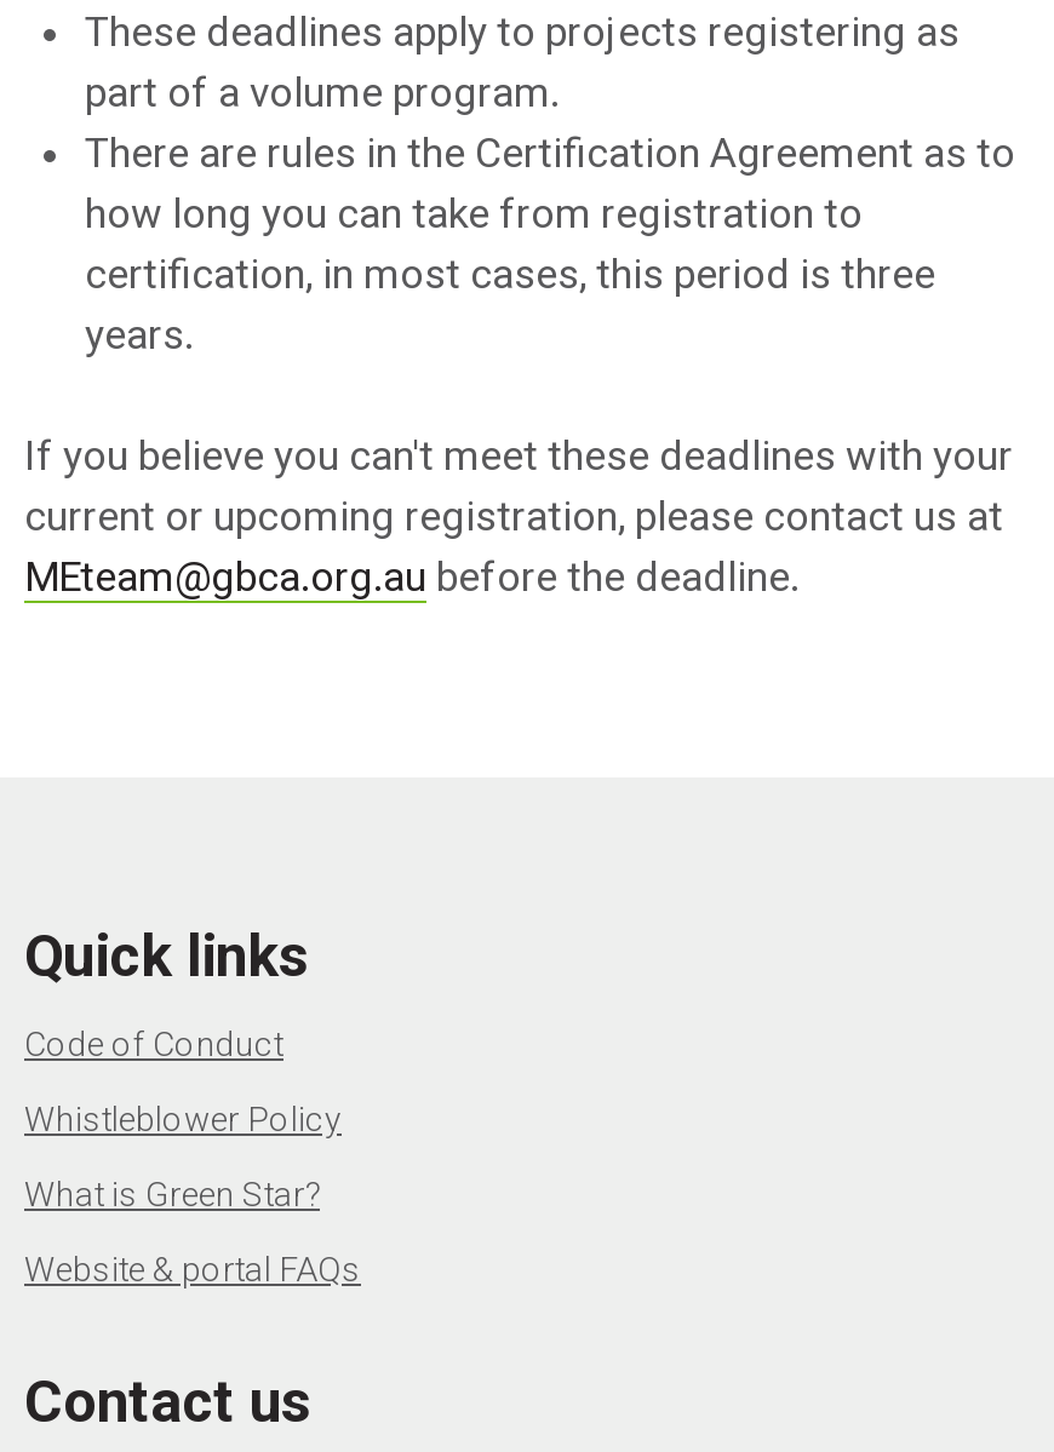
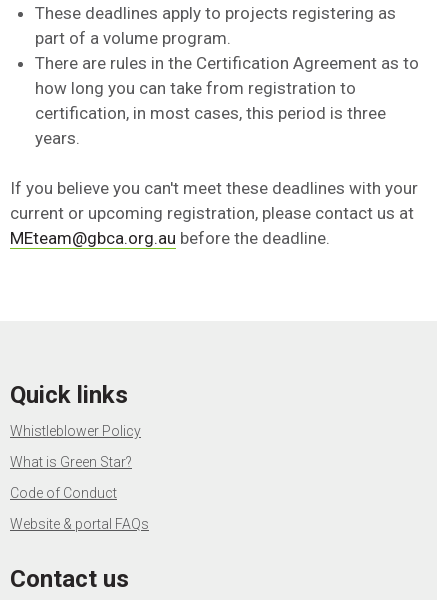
moved down: Code of Conduct

moved up: Whistleblower Policy | What is Green Star?
